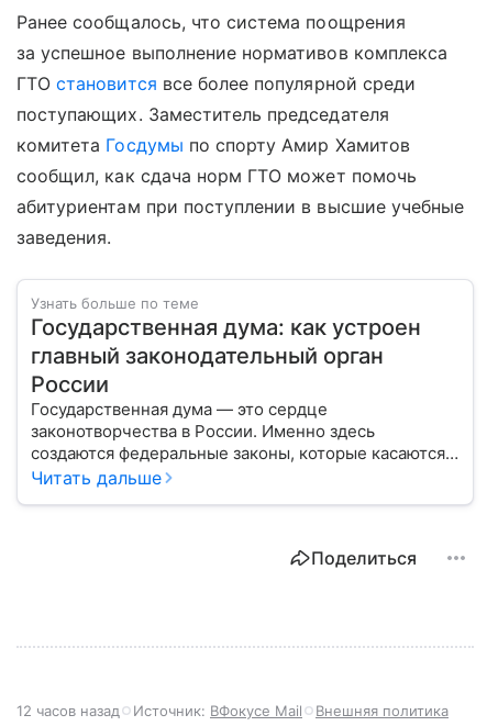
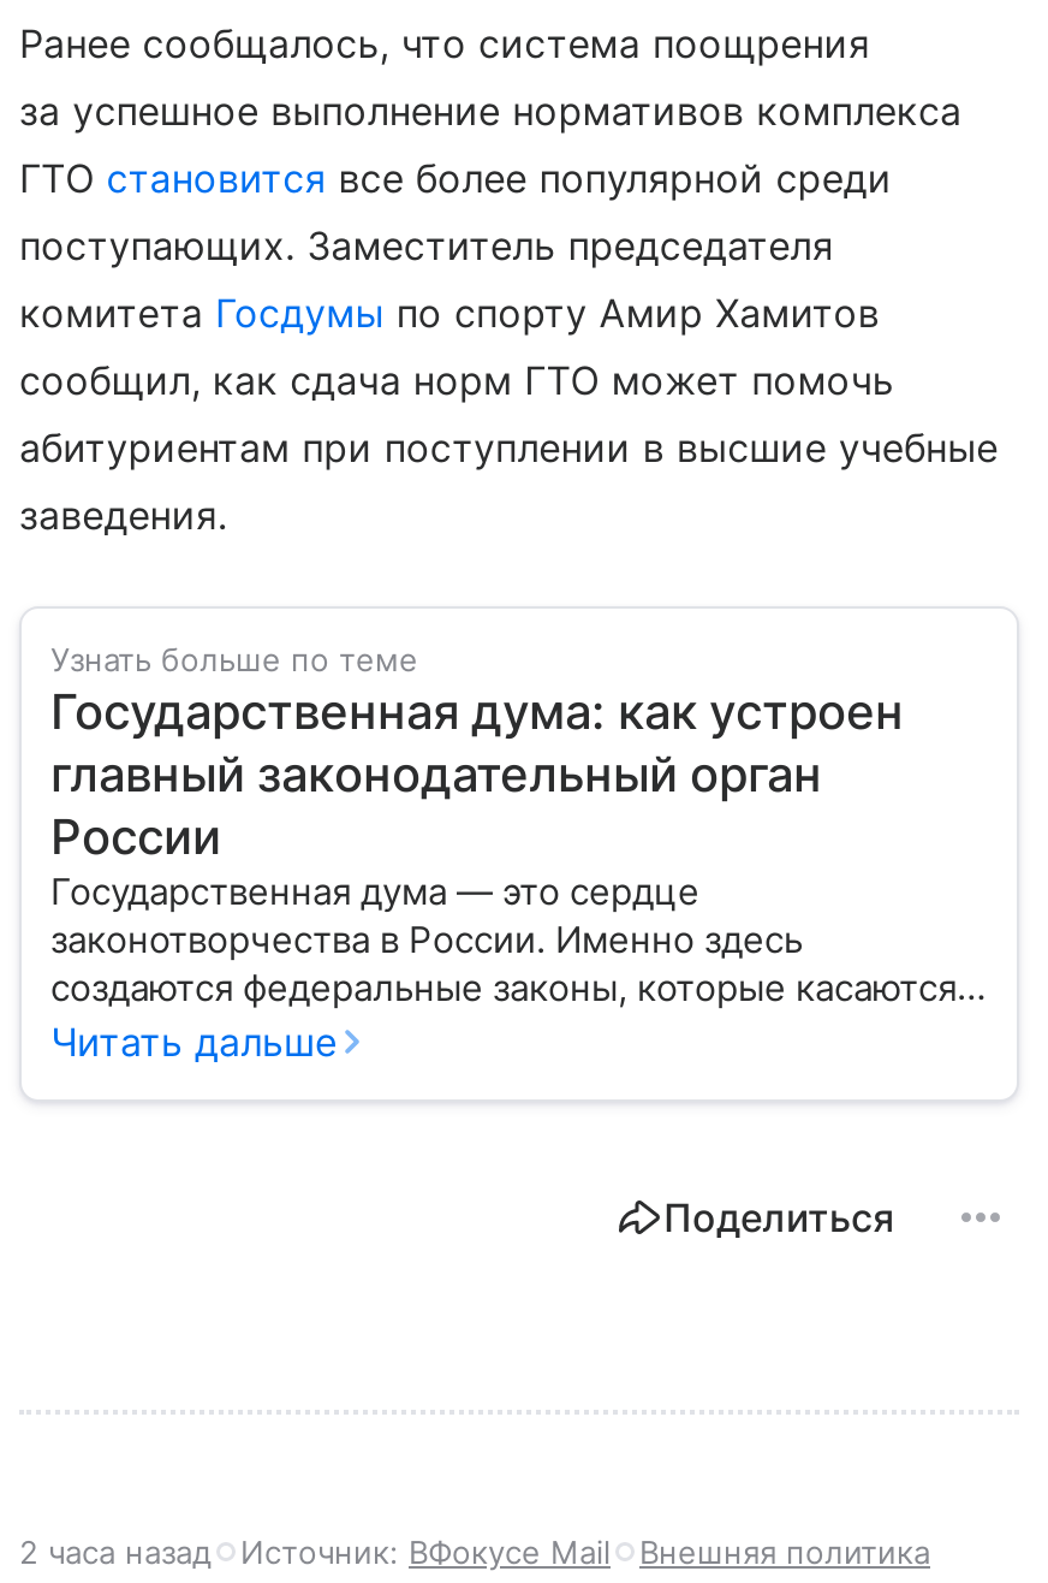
- 12 часов назад Источник: ВФокусе Mail Внешняя политика
+ 2 часа назад Источник: ВФокусе Mail Внешняя политика
